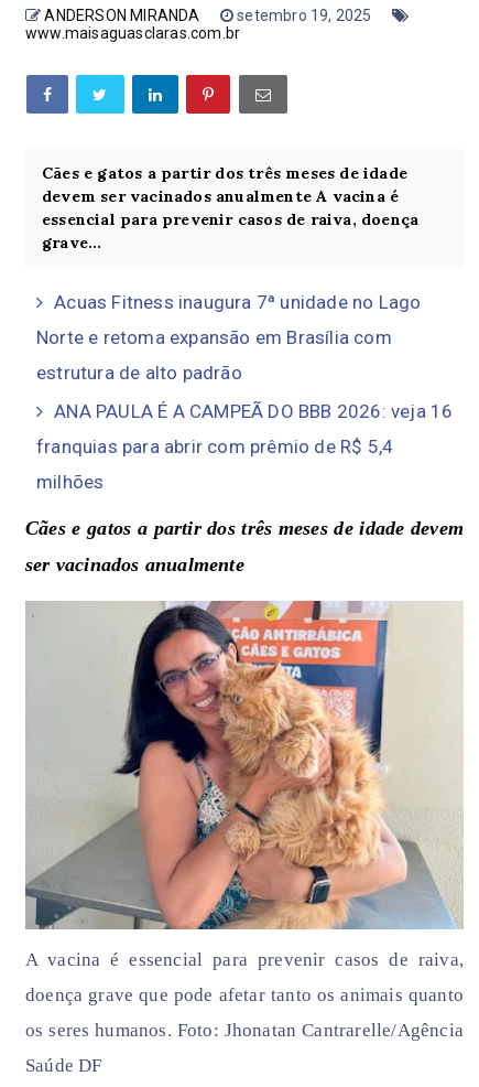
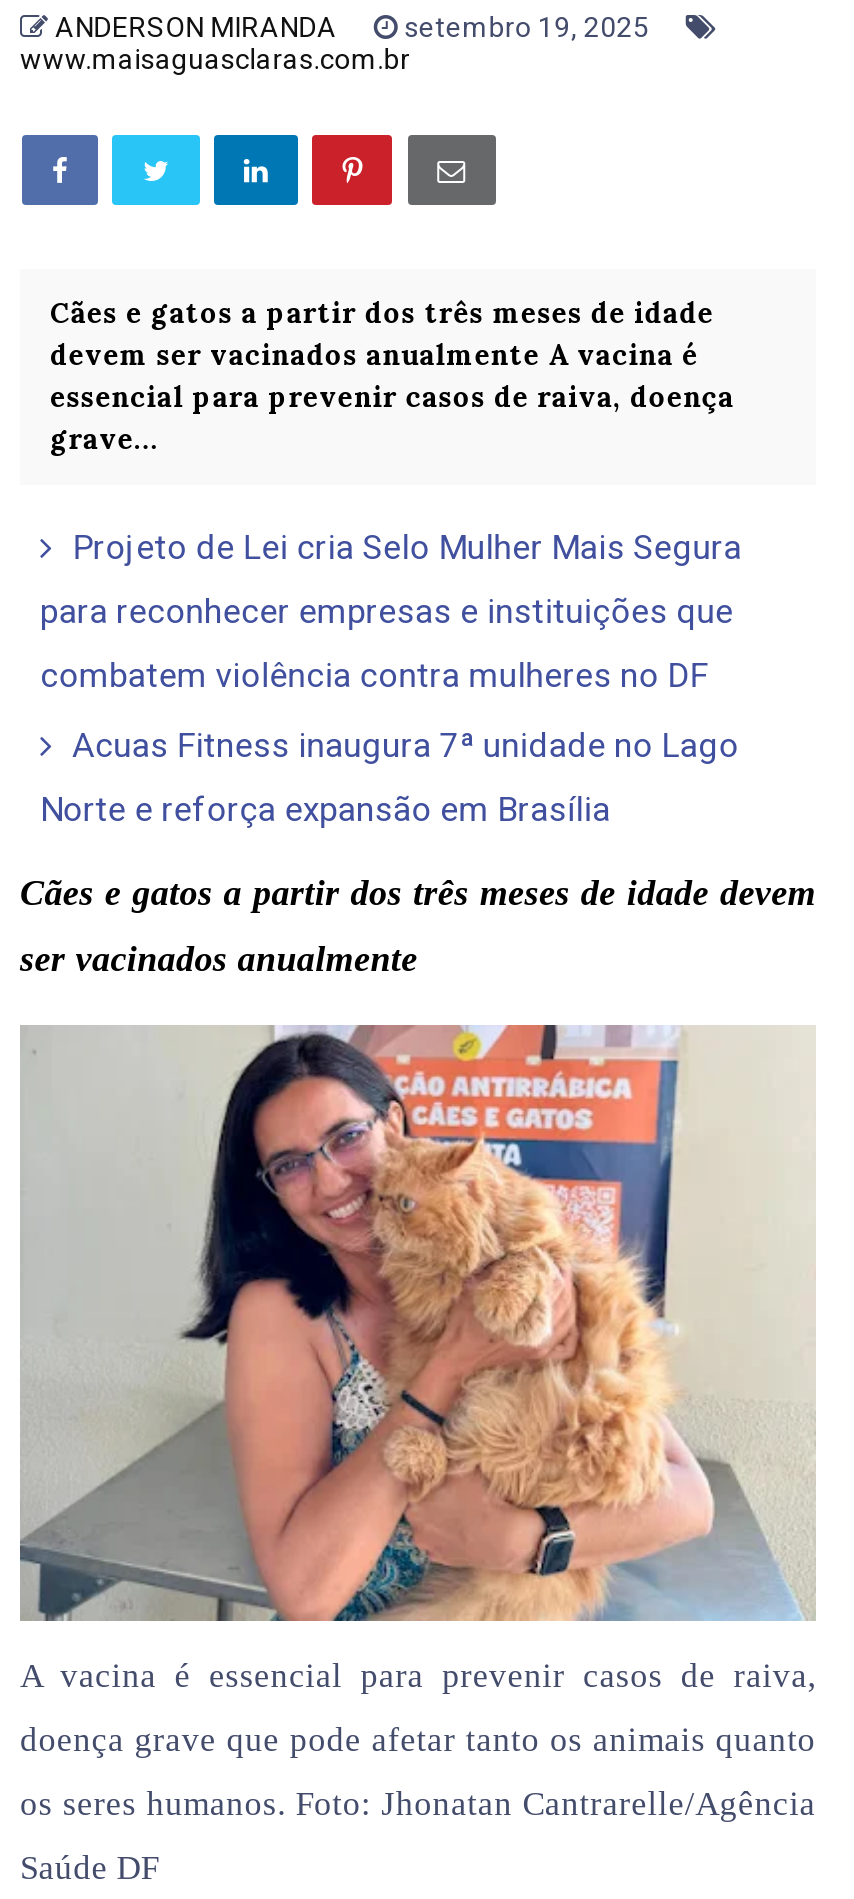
+ Projeto de Lei cria Selo Mulher Mais Segura
+ para reconhecer empresas e instituições que
+ combatem violência contra mulheres no DF

moved down: Acuas Fitness inaugura 7ª unidade no Lago

- Norte e retoma expansão em Brasília com
- estrutura de alto padrão
- ANA PAULA É A CAMPEÃ DO BBB 2026: veja 16
- franquias para abrir com prêmio de R$ 5,4
- milhões
+ Norte e reforça expansão em Brasília
